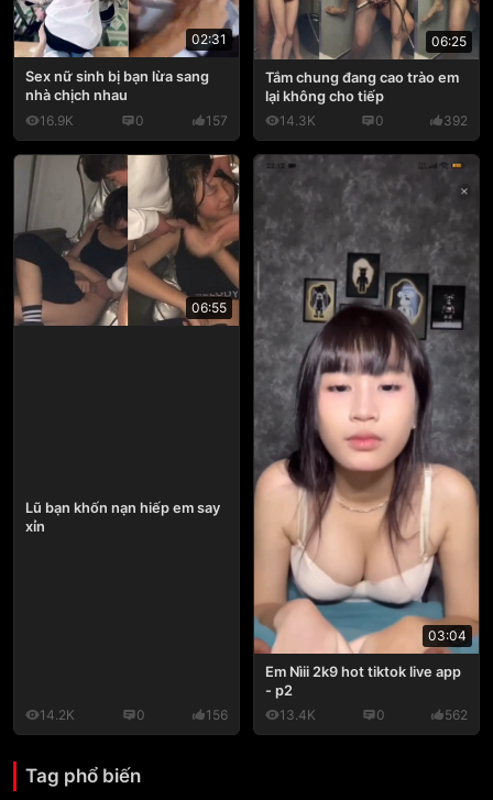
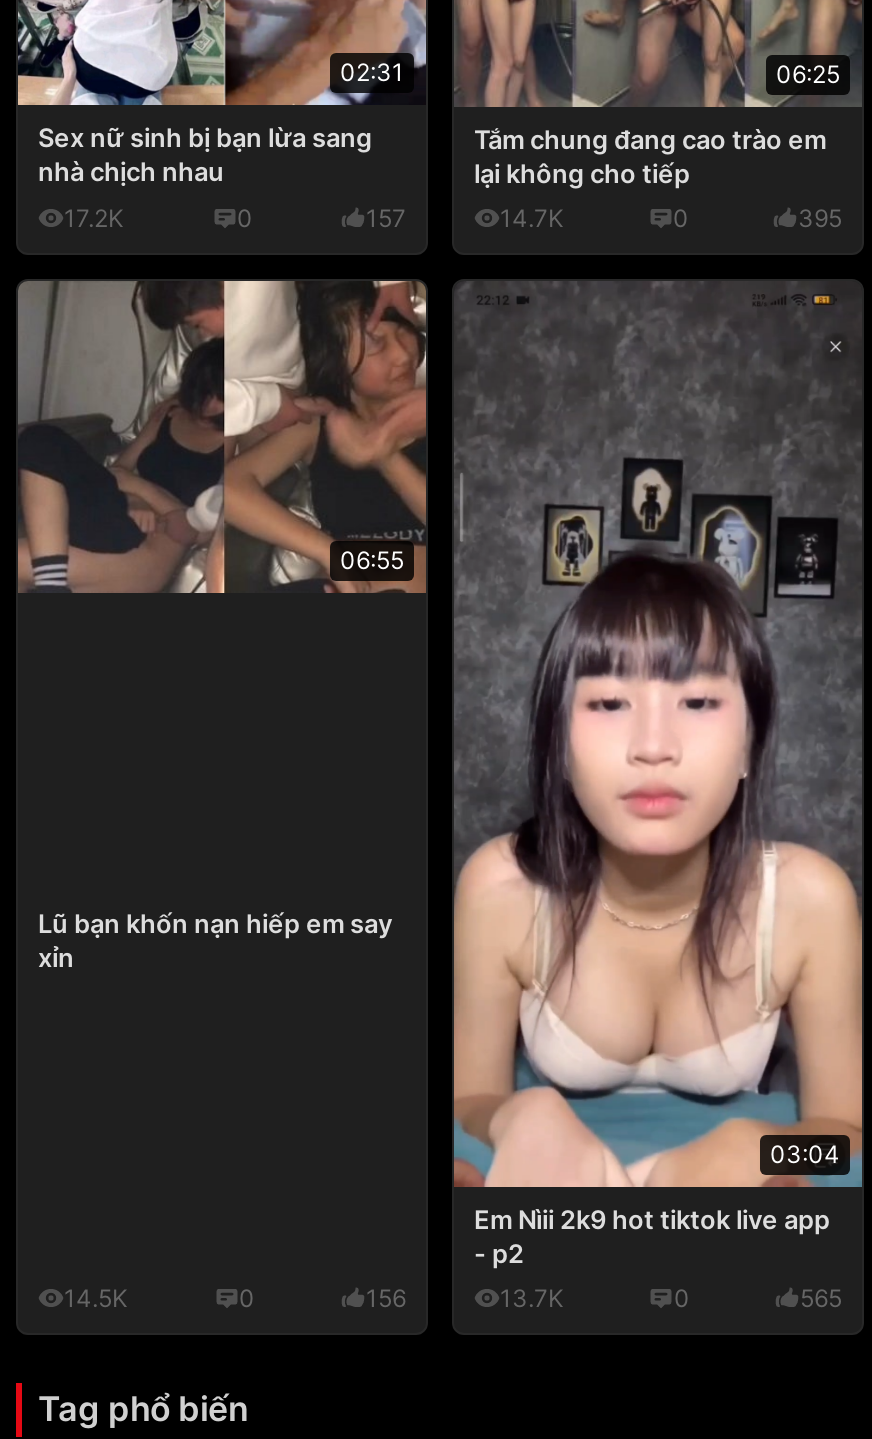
- 16.9K
+ 17.2K

- 14.3K
+ 14.7K

- 392
+ 395

- 14.2K
+ 14.5K

- 13.4K
+ 13.7K

- 562
+ 565
